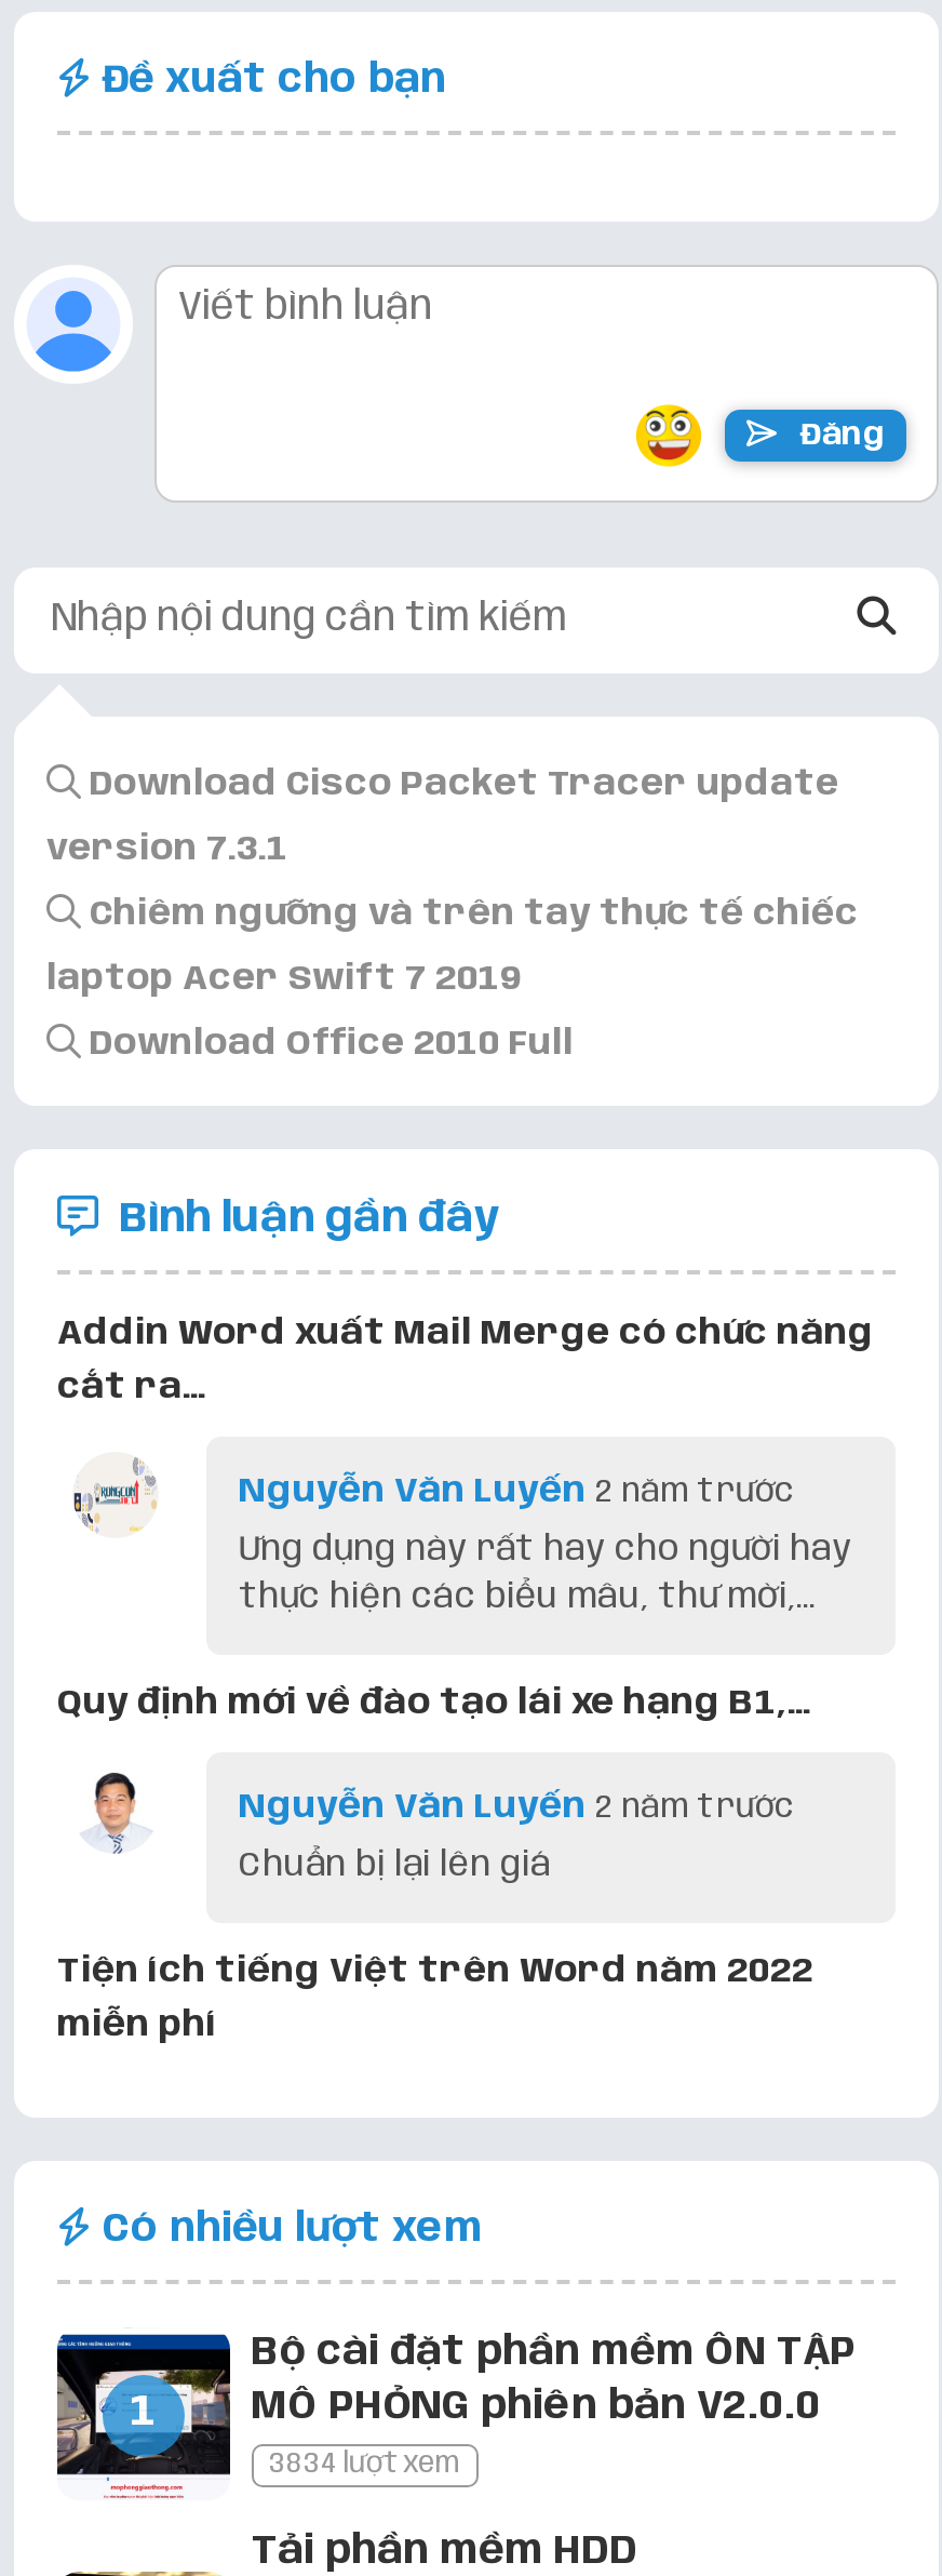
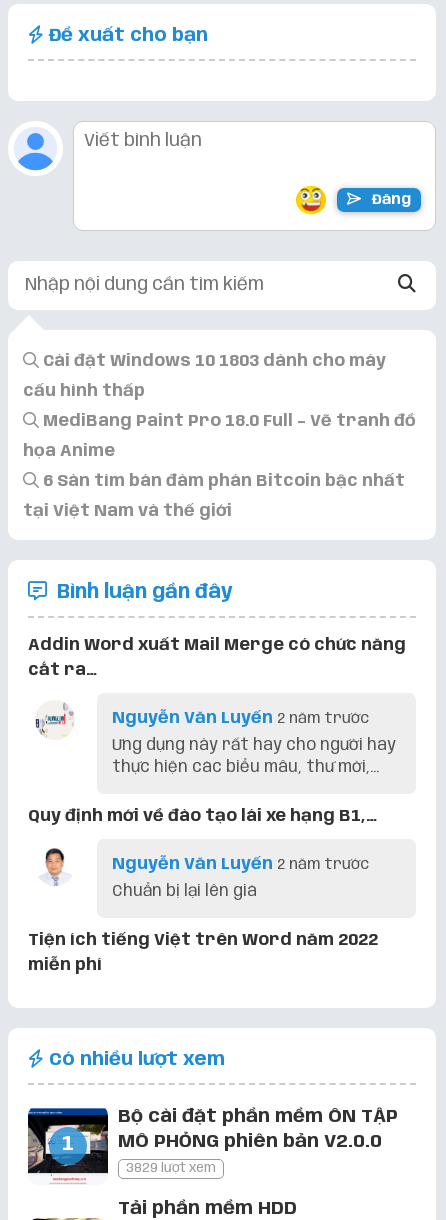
- Download Cisco Packet Tracer update
- version 7.3.1
- Chiêm ngưỡng và trên tay thực tế chiếc
- laptop Acer Swift 7 2019
- Download Office 2010 Full
+ Cài đặt Windows 10 1803 dành cho máy
+ cấu hình thấp
+ MediBang Paint Pro 18.0 Full – Vẽ tranh đồ
+ họa Anime
+ 6 Sàn tìm bán đàm phán Bitcoin bậc nhất
+ tại Việt Nam và thế giới

- 3834 lượt xem
+ 3829 lượt xem
